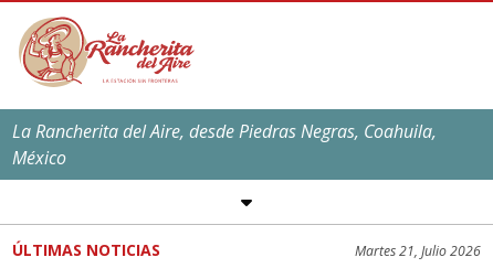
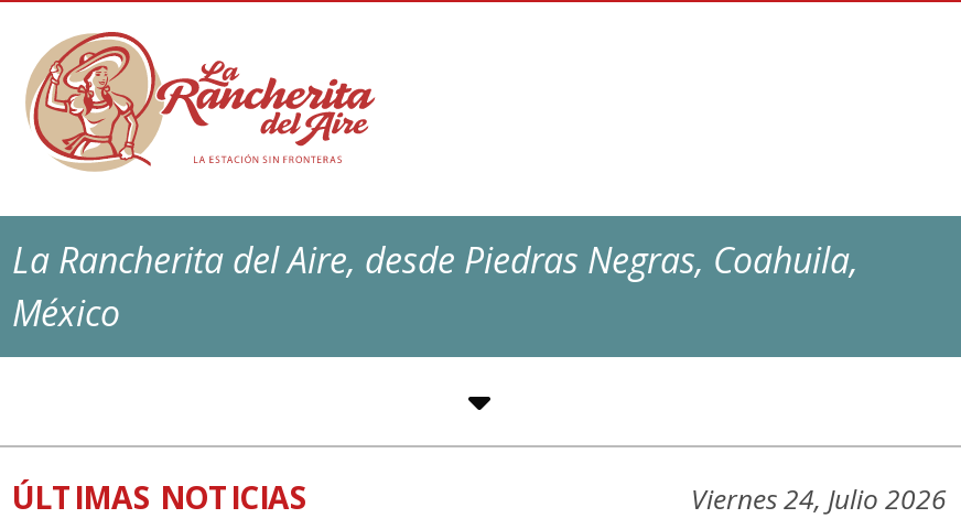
- Martes 21, Julio 2026
+ Viernes 24, Julio 2026
